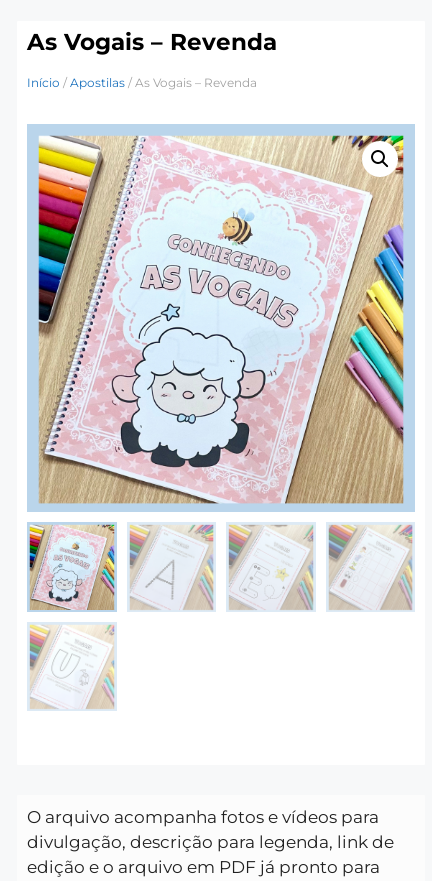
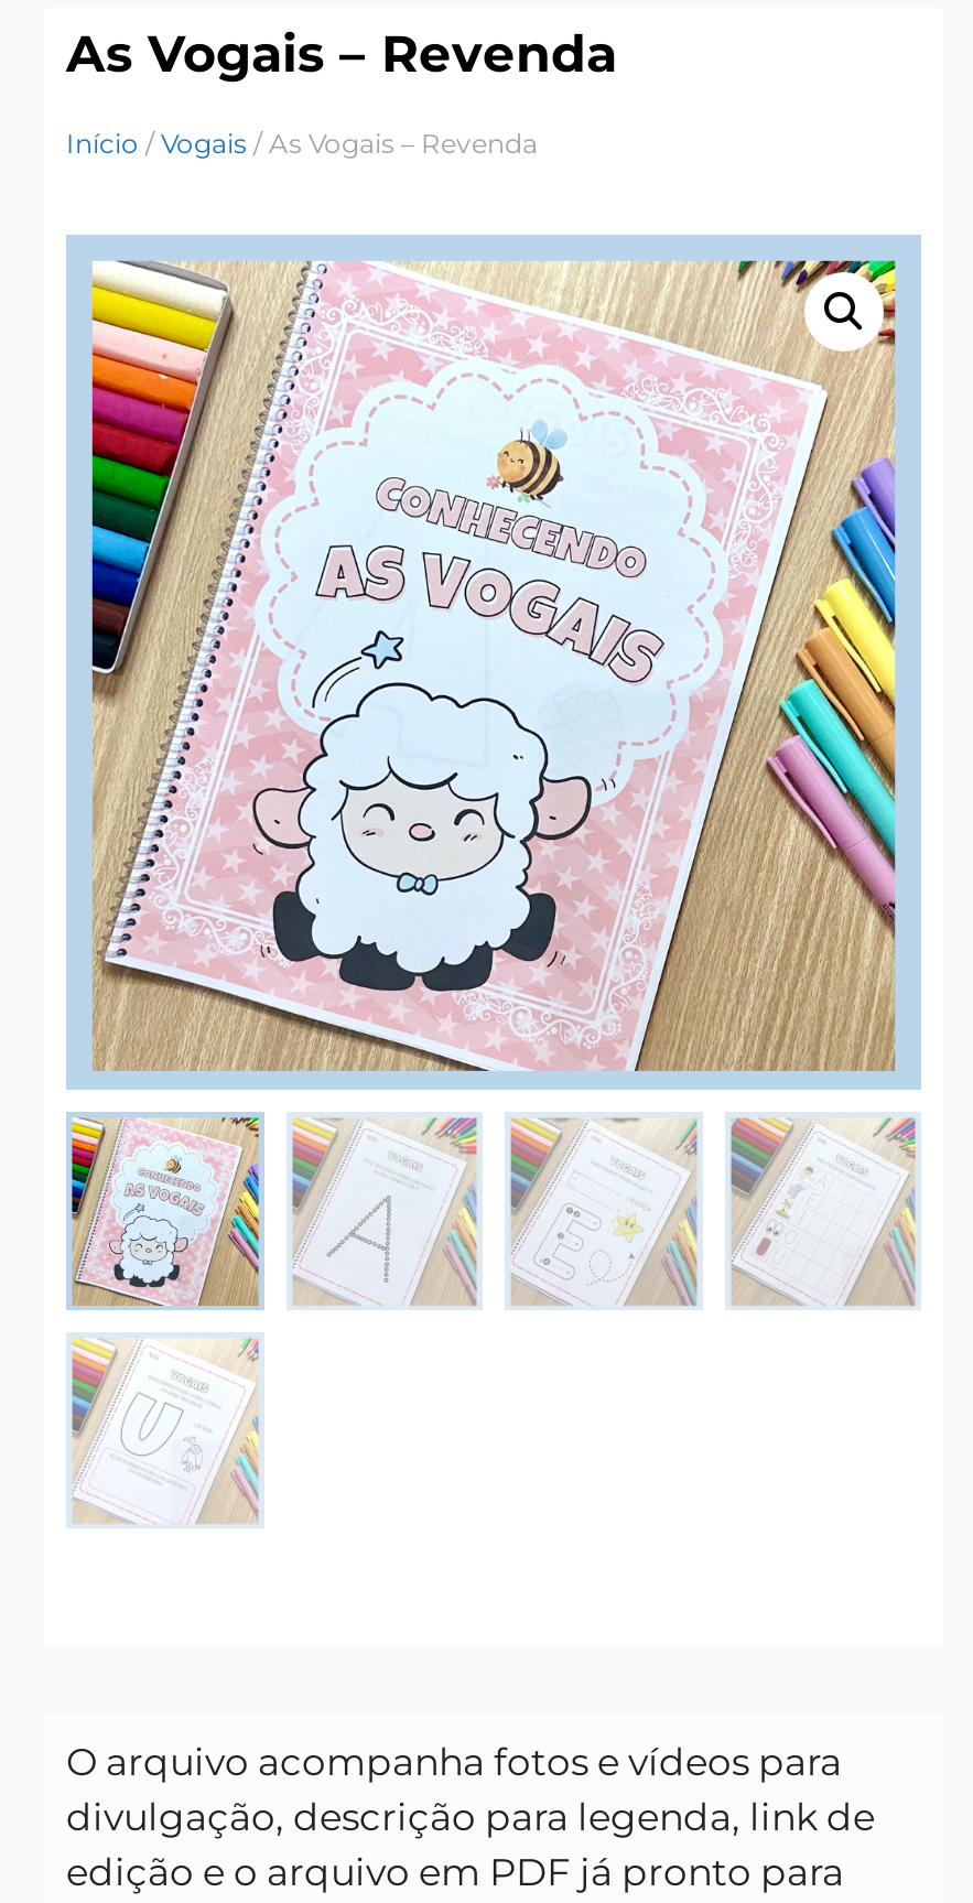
- Início /Apostilas / As Vogais – Revenda
+ Início /Vogais / As Vogais – Revenda
